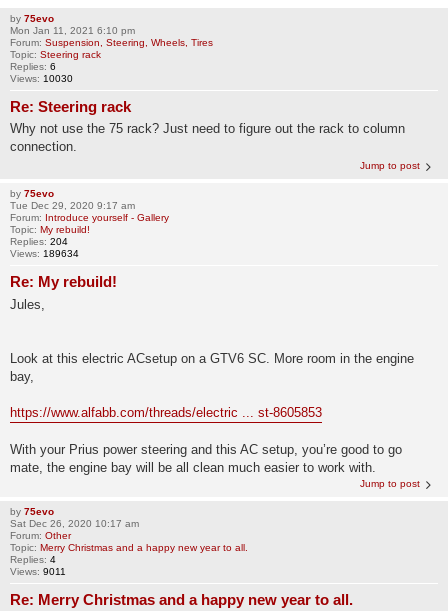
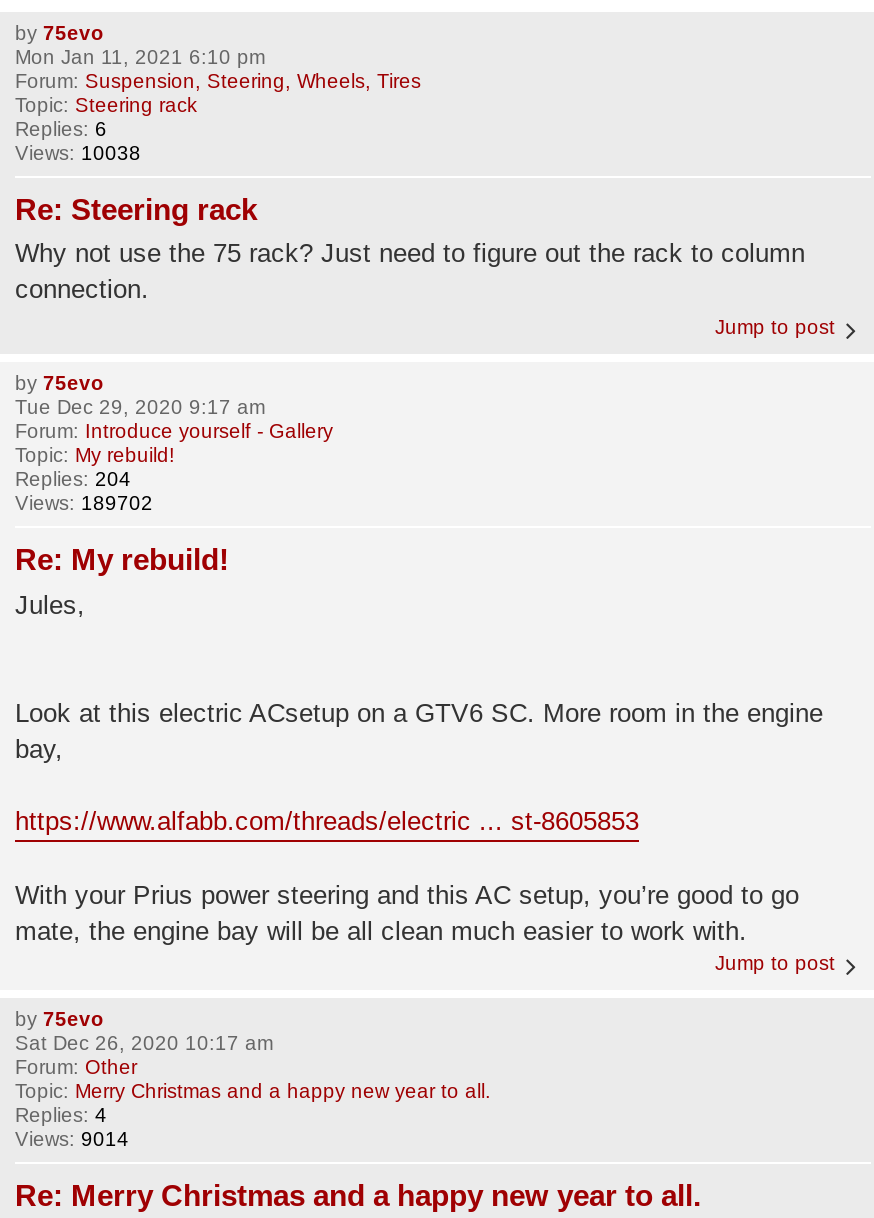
- Views: 10030
+ Views: 10038

- Views: 189634
+ Views: 189702

- Views: 9011
+ Views: 9014
